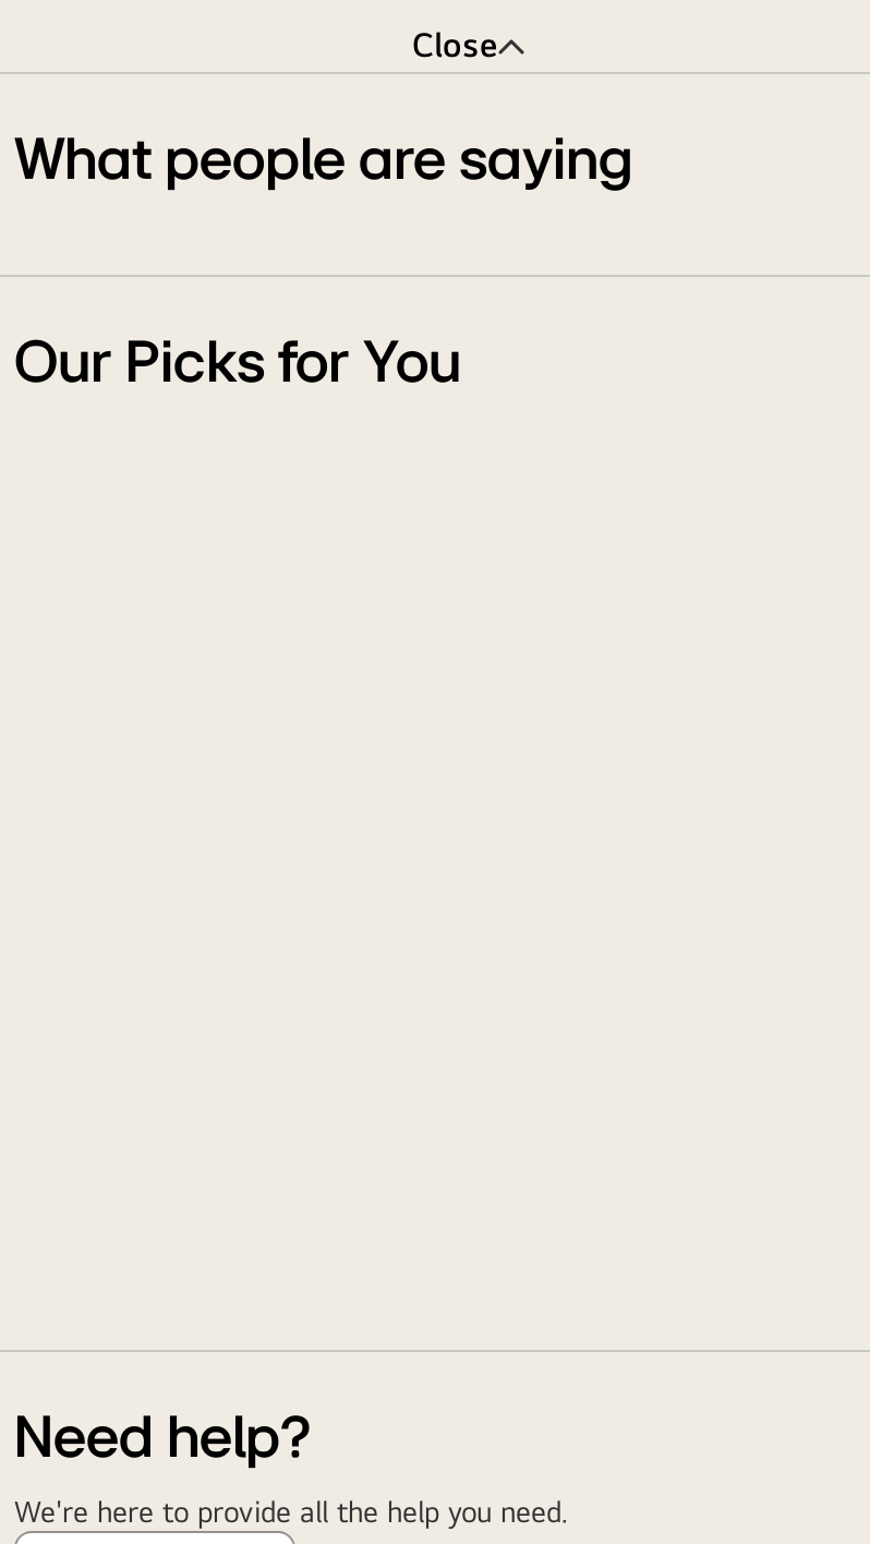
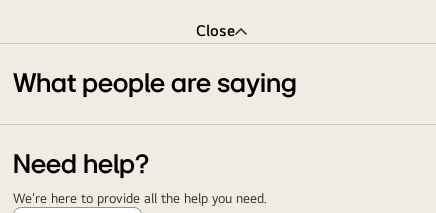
- Our Picks for You
